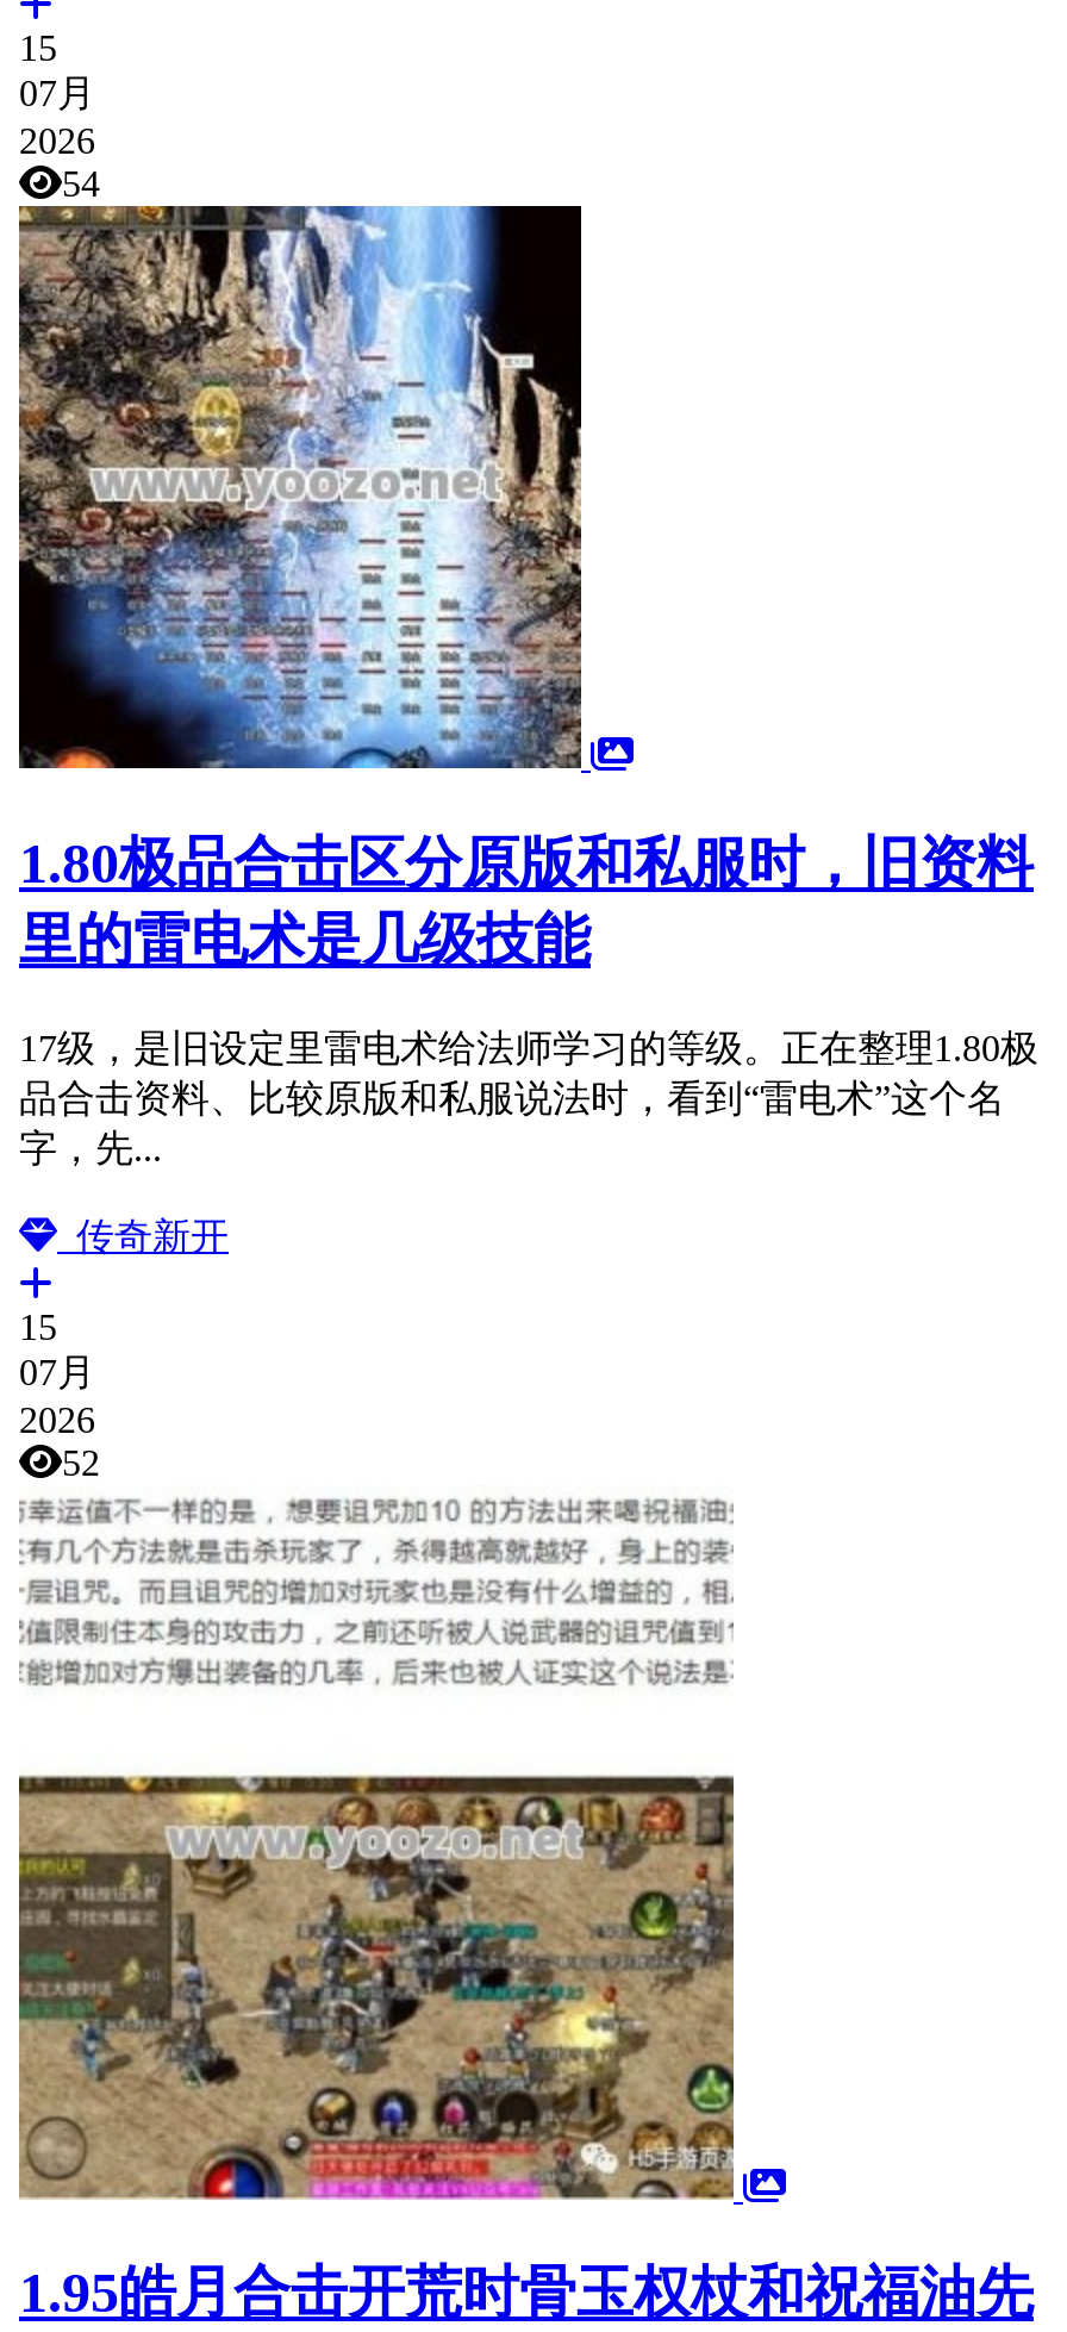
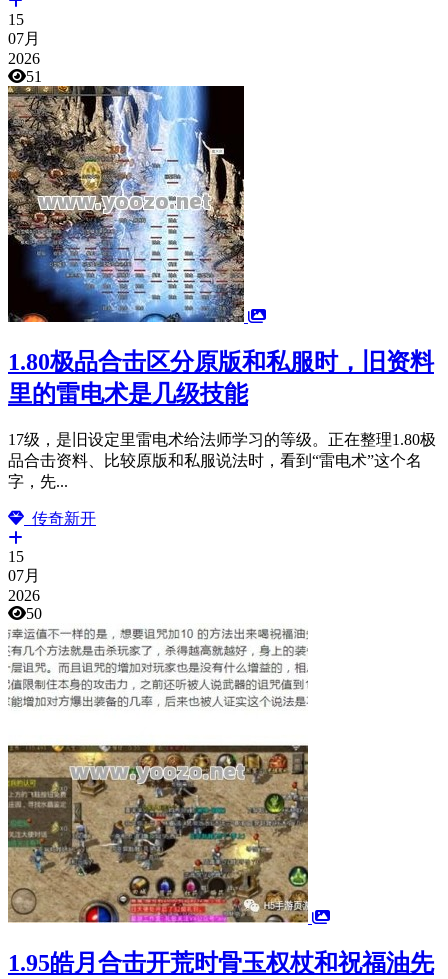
- 54
+ 51

- 52
+ 50
